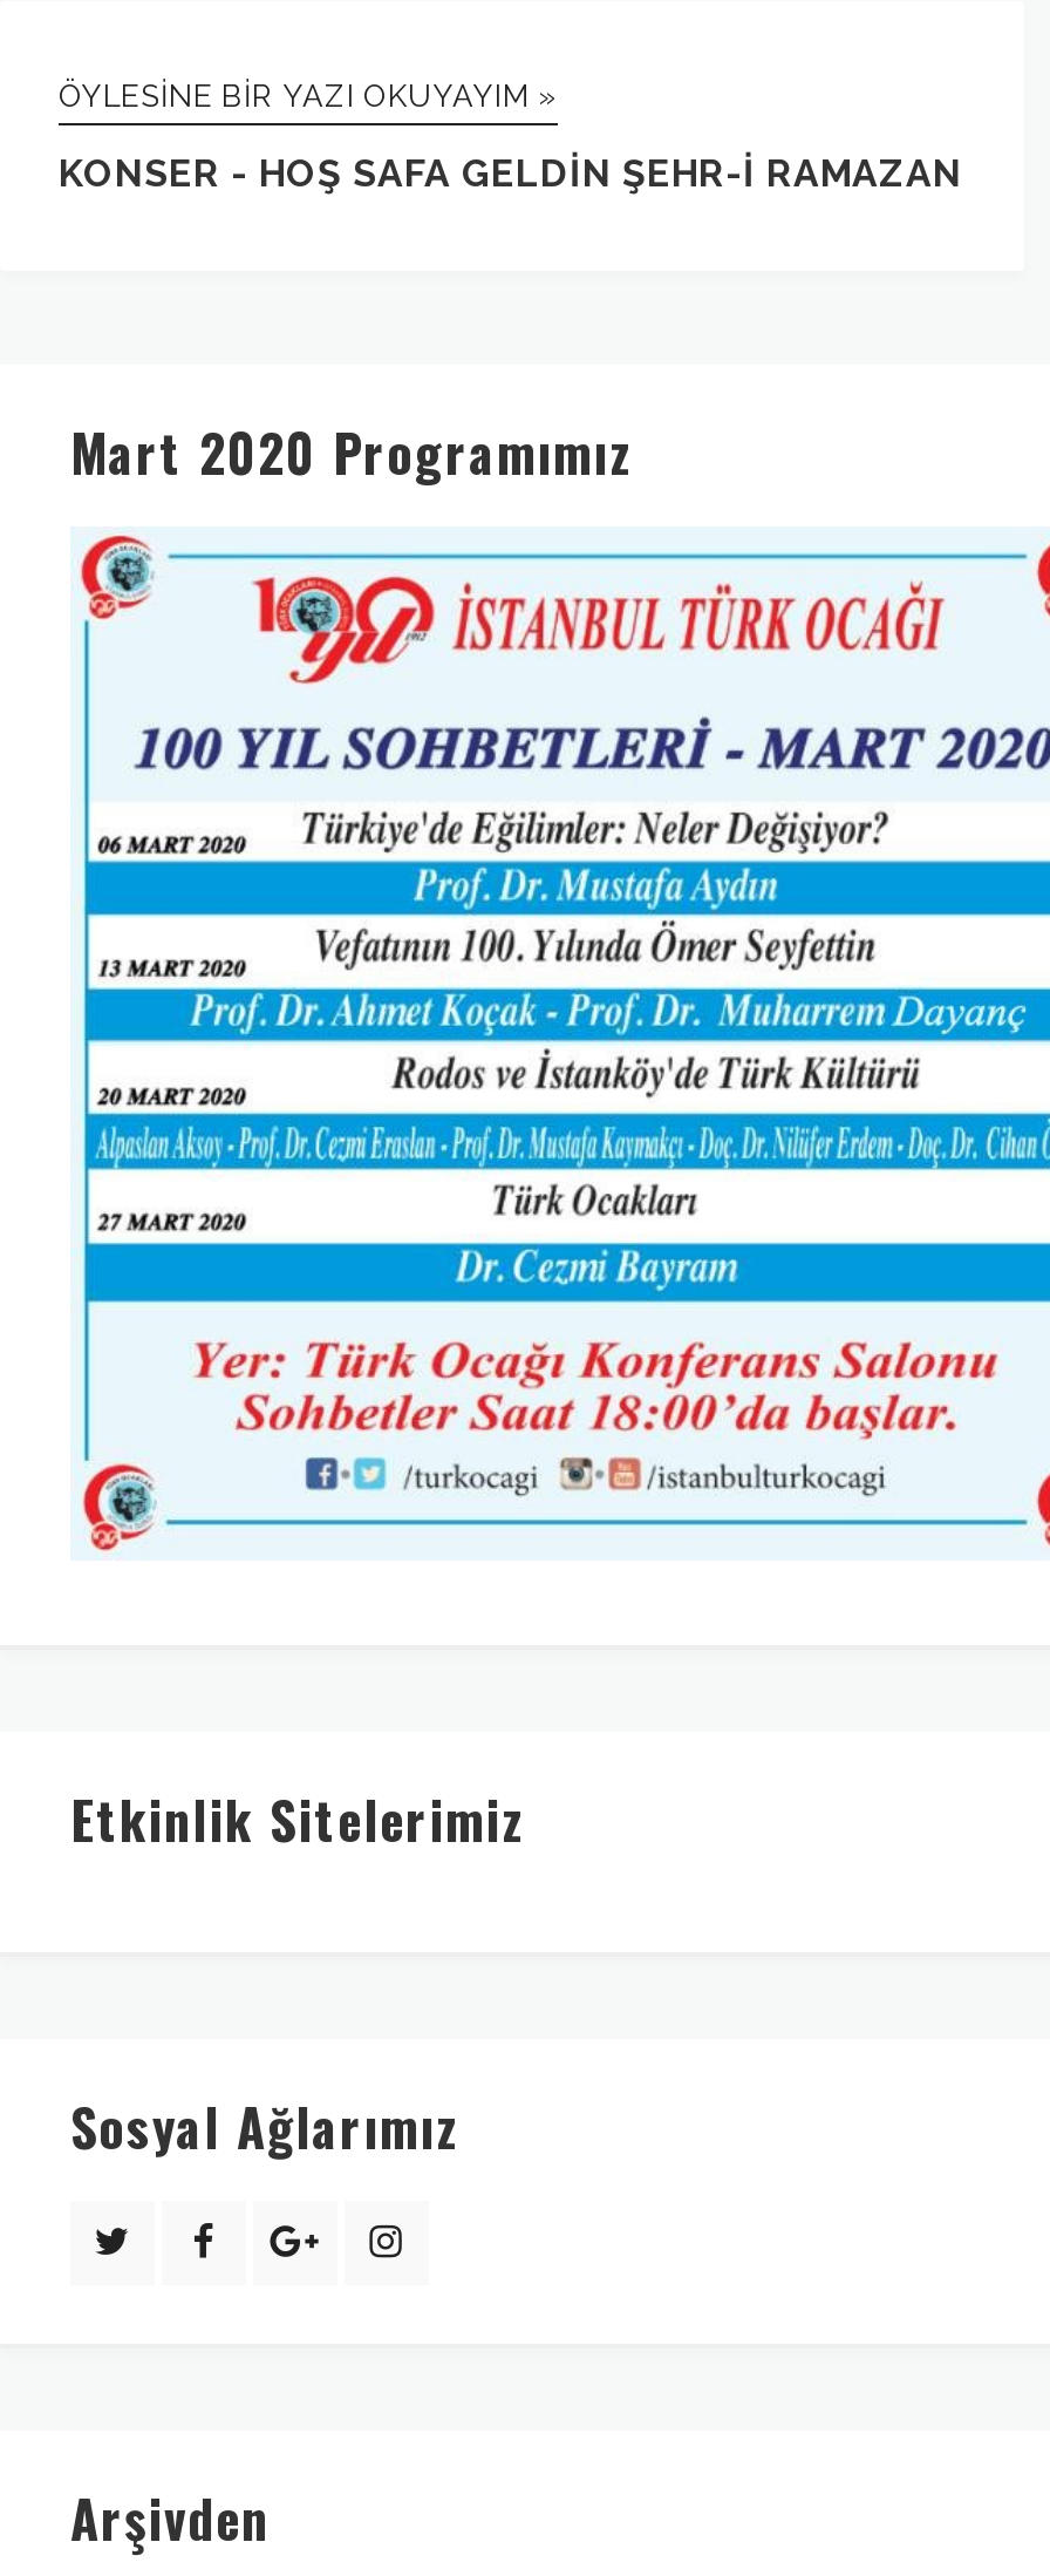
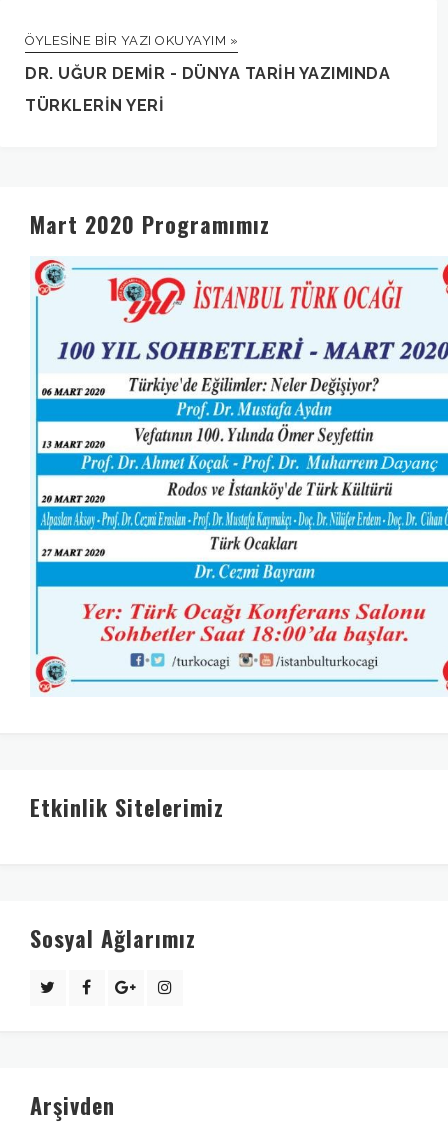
- KONSER - HOŞ SAFA GELDIN ŞEHR-I RAMAZAN
+ DR. UĞUR DEMIR - DÜNYA TARIH YAZIMINDA
+ TÜRKLERIN YERI
